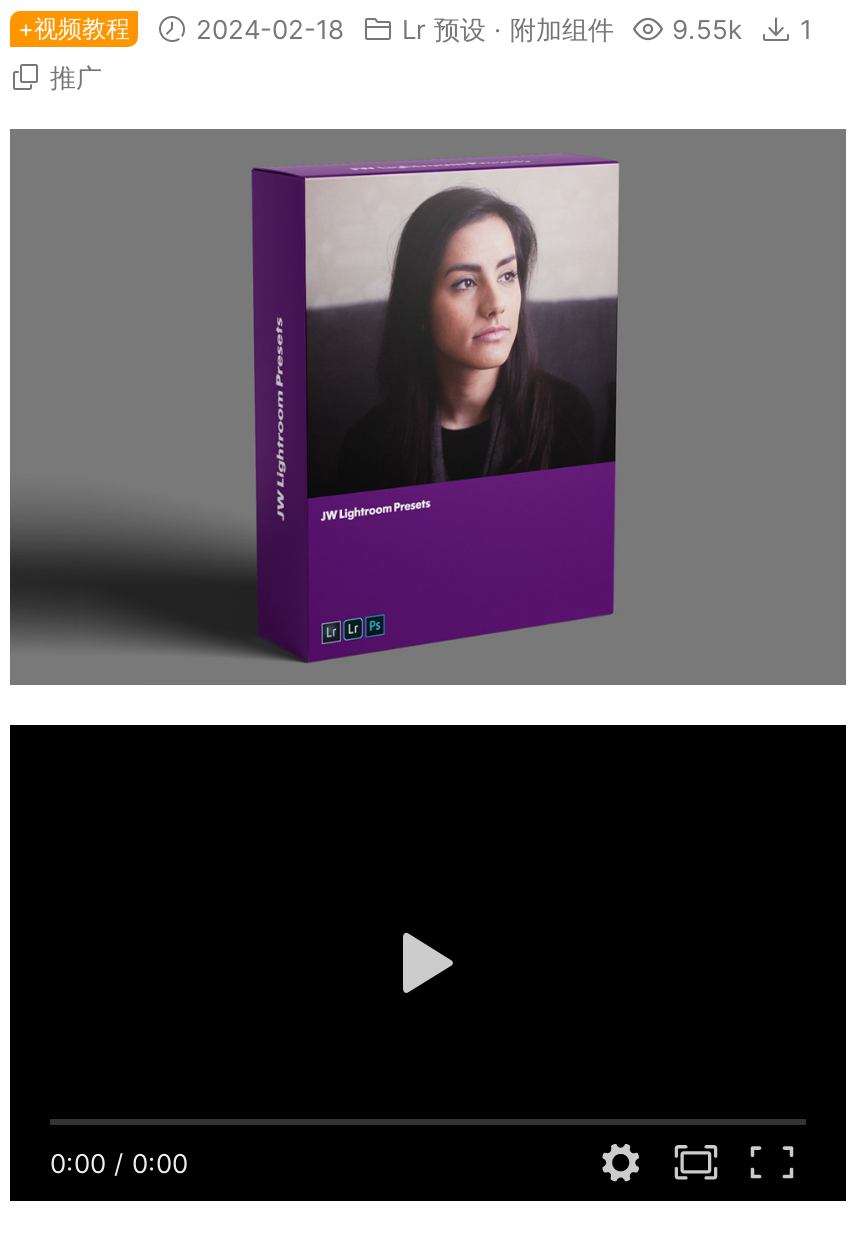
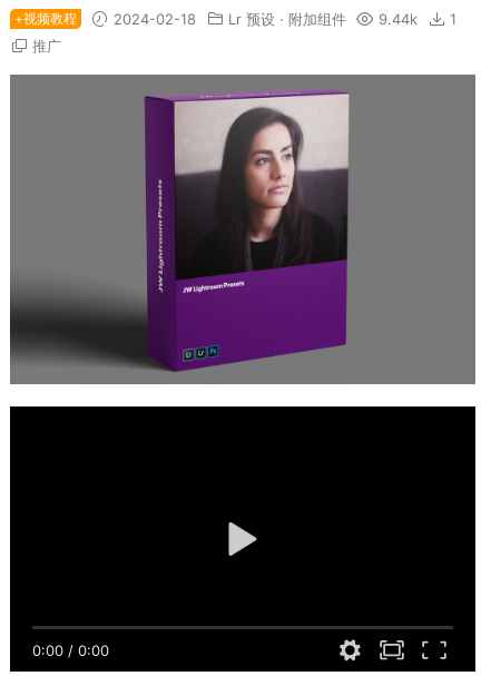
- +视频教程 2024-02-18 Lr 预设·附加组件 9.55k 1
+ +视频教程 2024-02-18 Lr 预设·附加组件 9.44k 1
